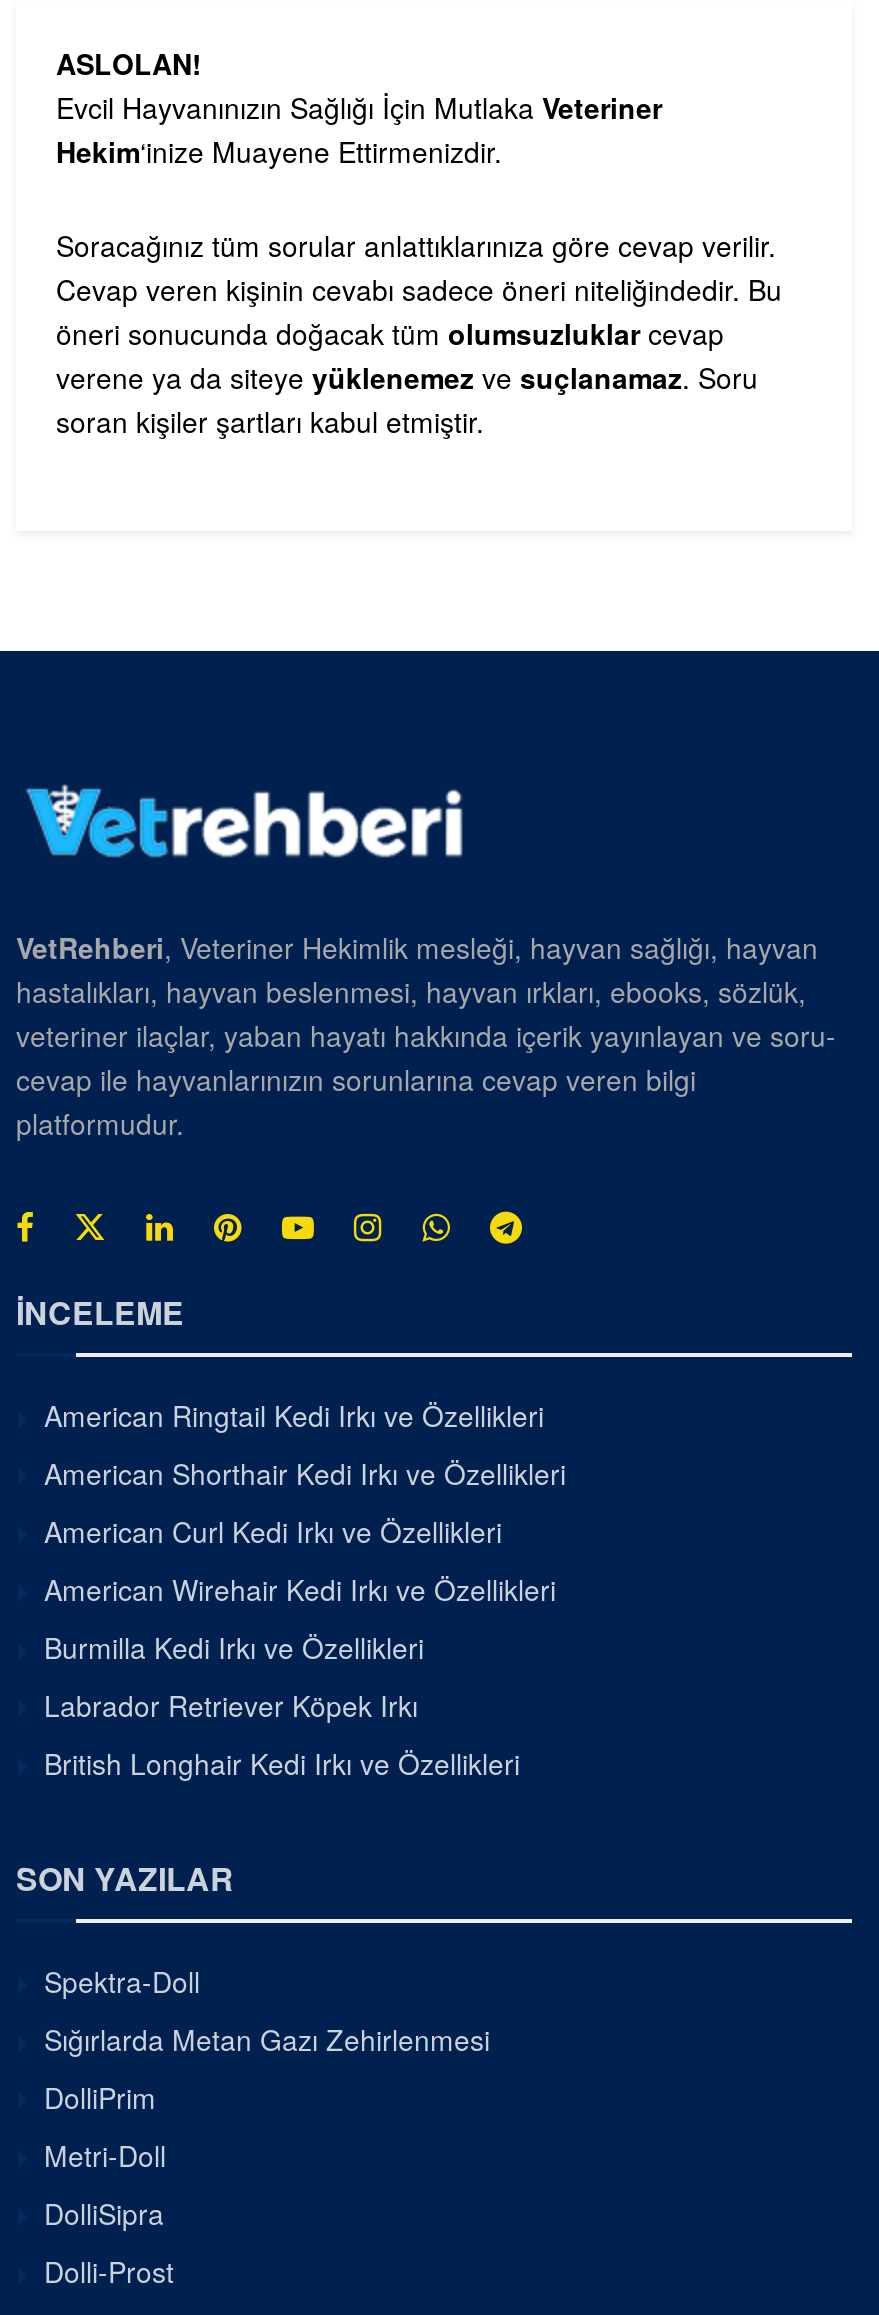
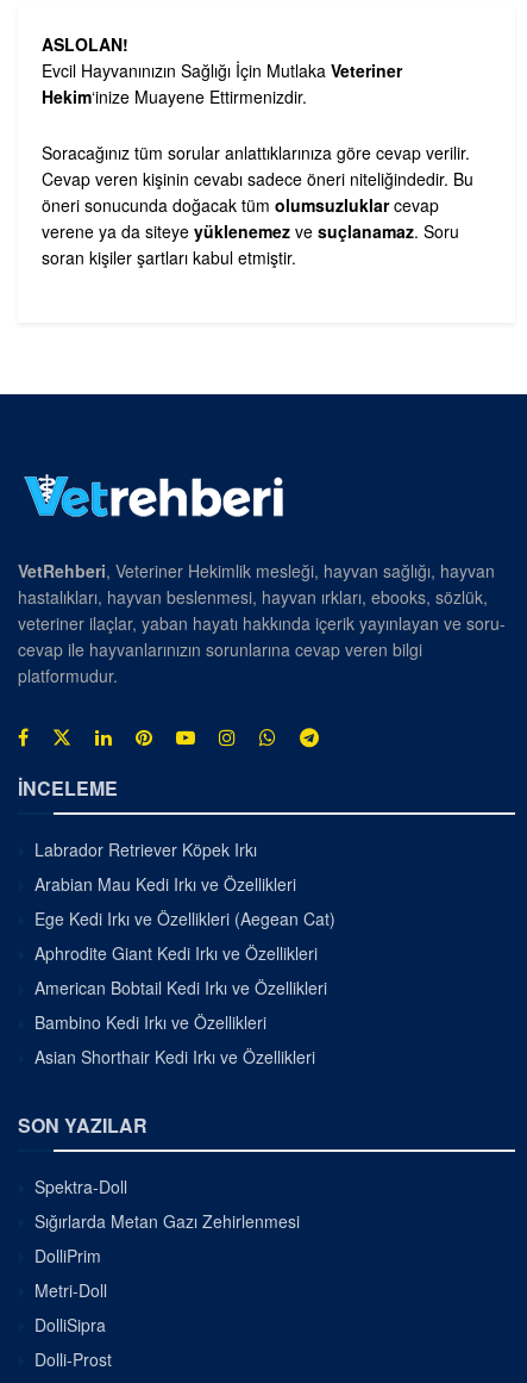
- American Ringtail Kedi Irkı ve Özellikleri
- American Shorthair Kedi Irkı ve Özellikleri
- American Curl Kedi Irkı ve Özellikleri
- American Wirehair Kedi Irkı ve Özellikleri
- Burmilla Kedi Irkı ve Özellikleri

moved up: Labrador Retriever Köpek Irkı

- British Longhair Kedi Irkı ve Özellikleri
+ Arabian Mau Kedi Irkı ve Özellikleri
+ Ege Kedi Irkı ve Özellikleri (Aegean Cat)
+ Aphrodite Giant Kedi Irkı ve Özellikleri
+ American Bobtail Kedi Irkı ve Özellikleri
+ Bambino Kedi Irkı ve Özellikleri
+ Asian Shorthair Kedi Irkı ve Özellikleri
